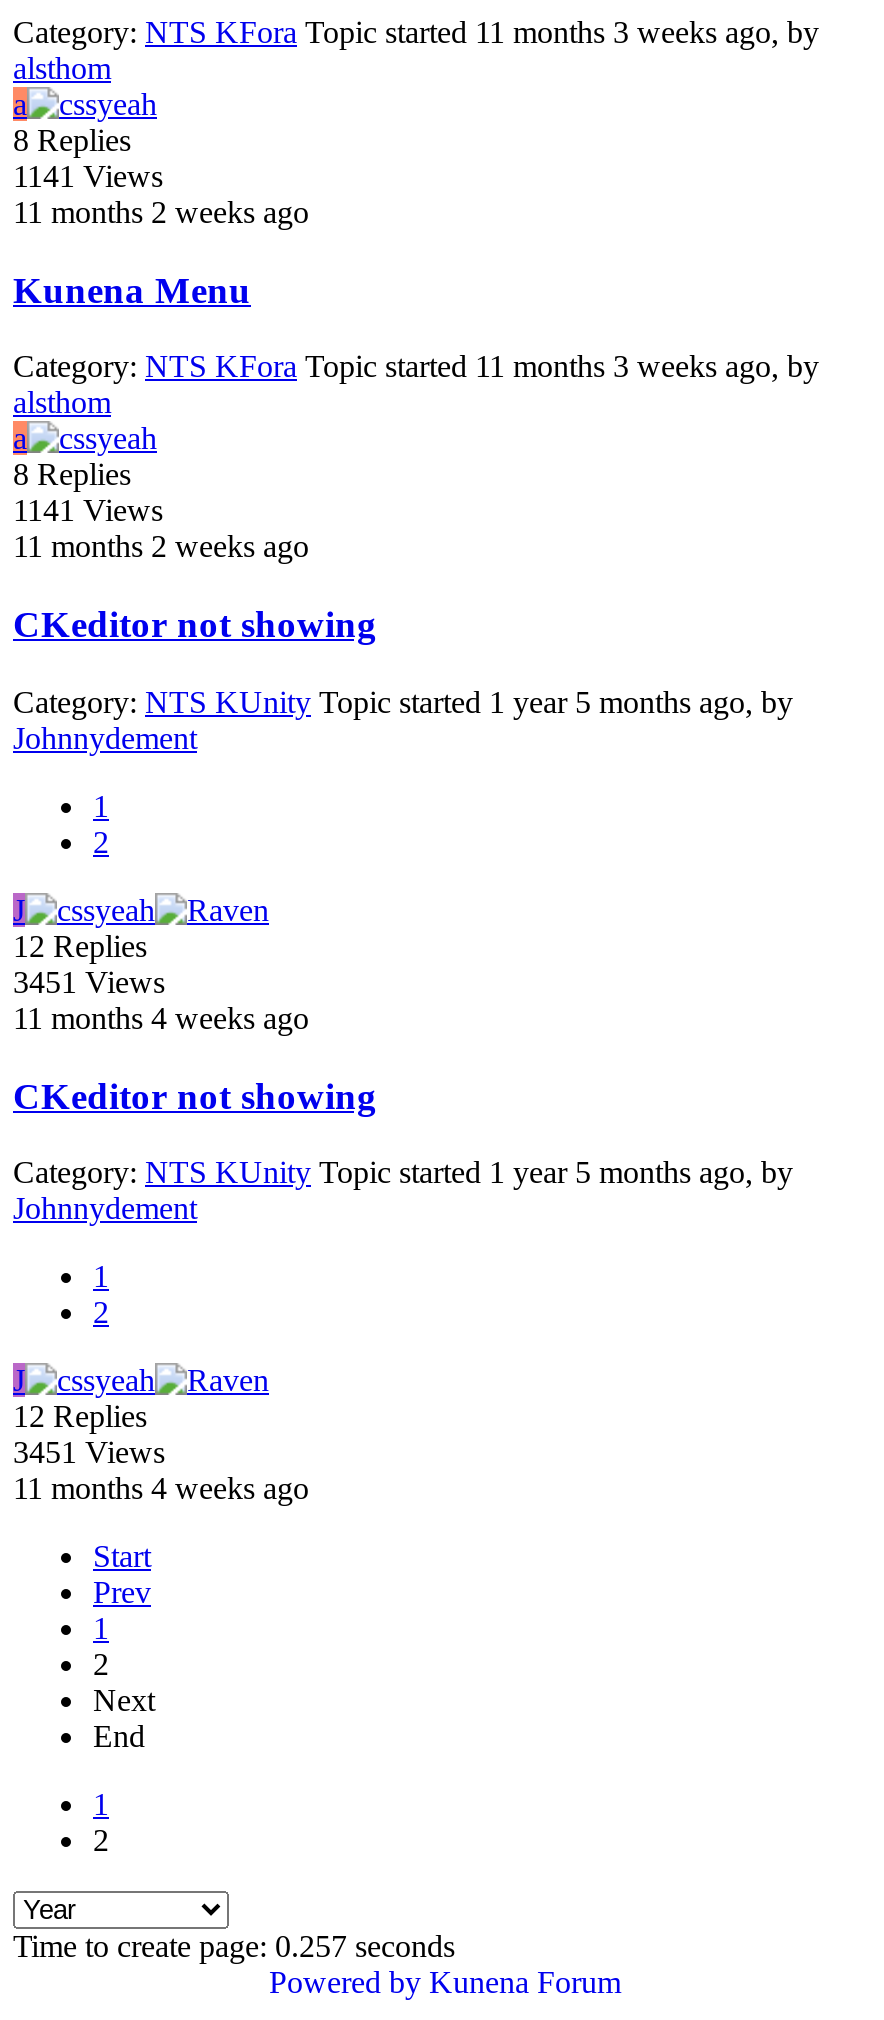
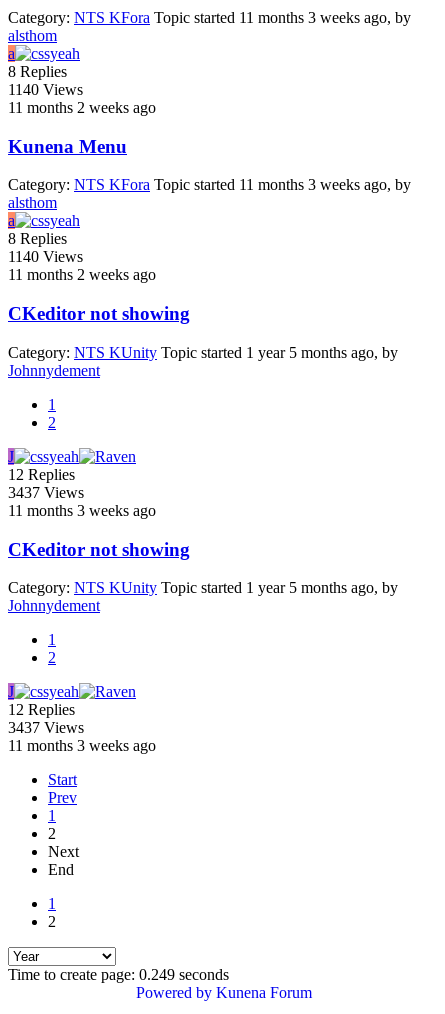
- 1141 Views
+ 1140 Views

- 1141 Views
+ 1140 Views

- 3451 Views
+ 3437 Views

- 11 months 4 weeks ago
+ 11 months 3 weeks ago

- 3451 Views
+ 3437 Views

- 11 months 4 weeks ago
+ 11 months 3 weeks ago

- Time to create page: 0.257 seconds
+ Time to create page: 0.249 seconds
